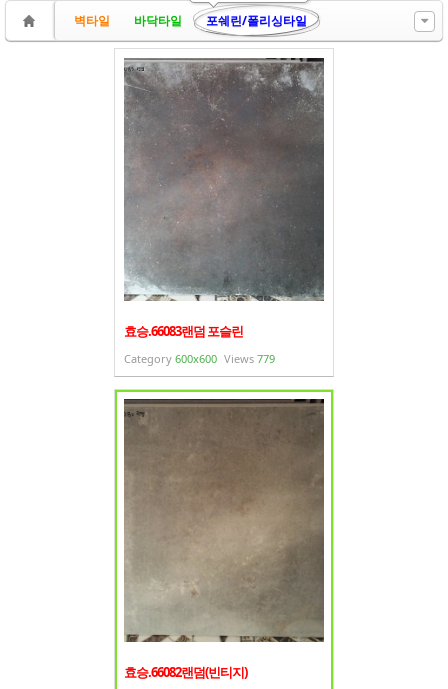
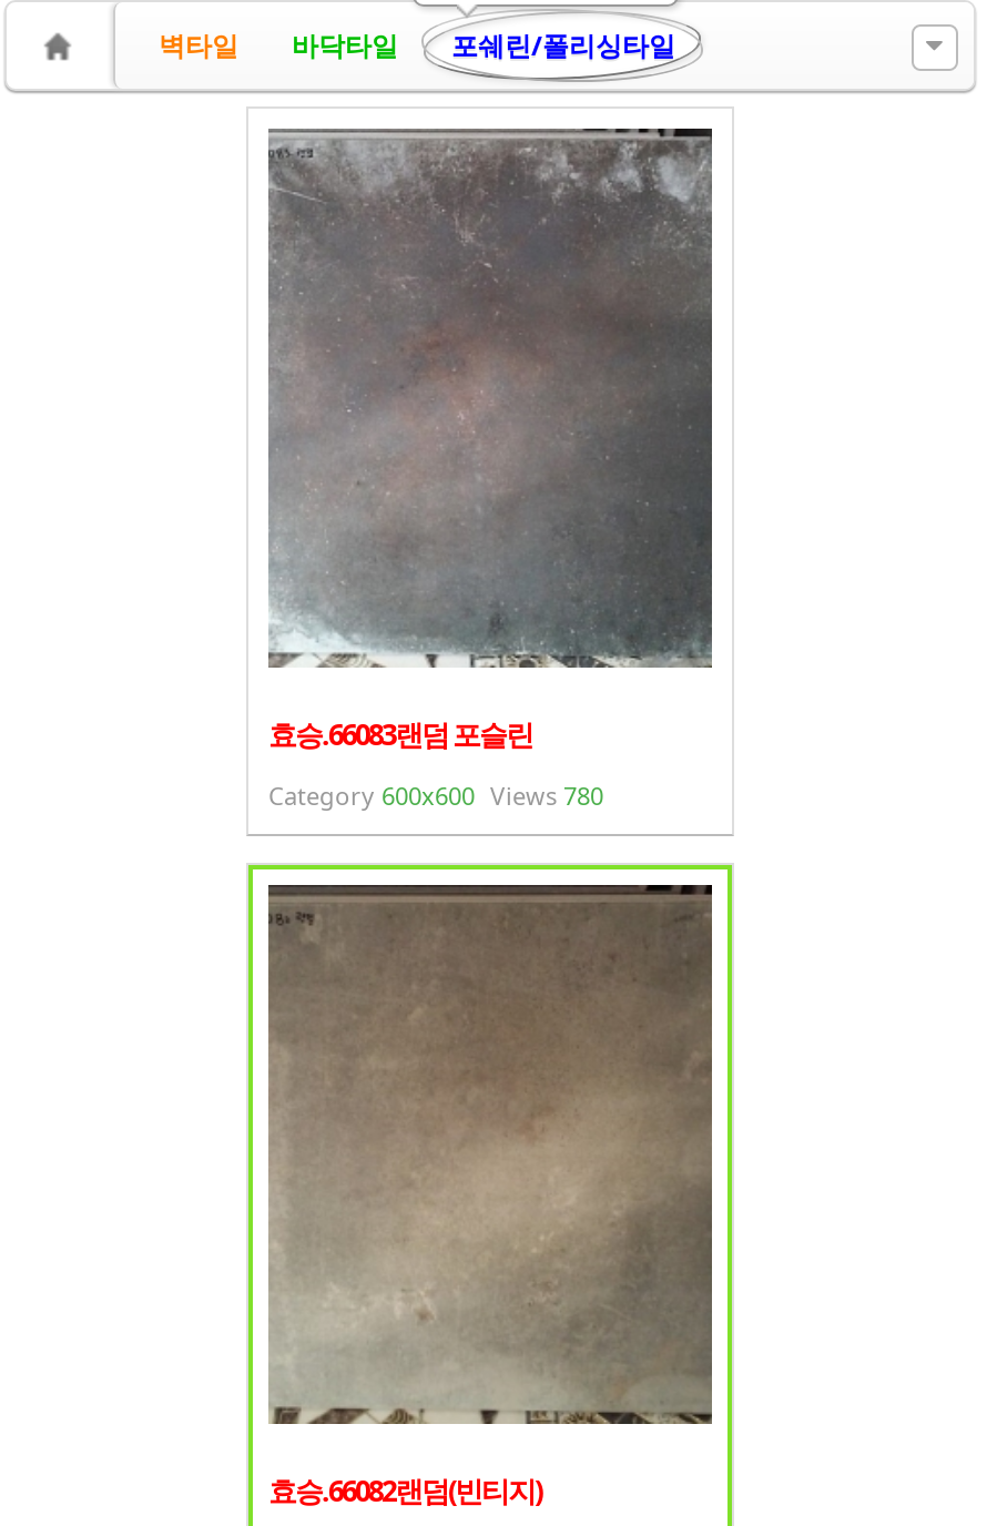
- Category 600x600 Views 779
+ Category 600x600 Views 780
